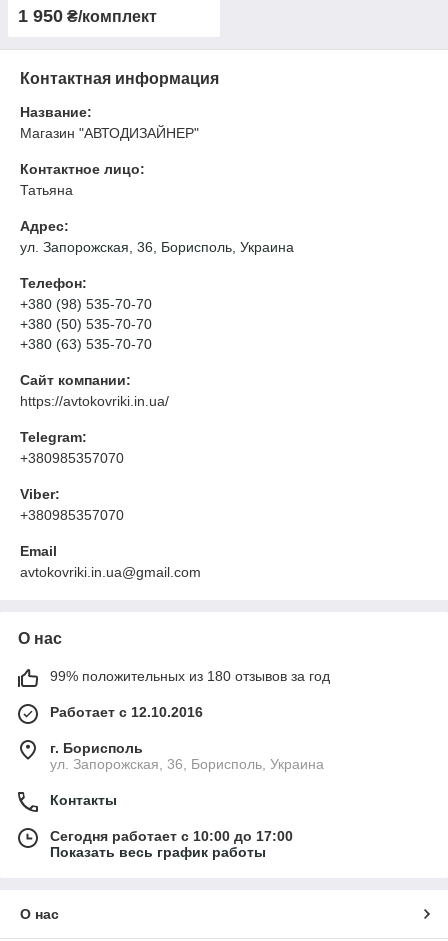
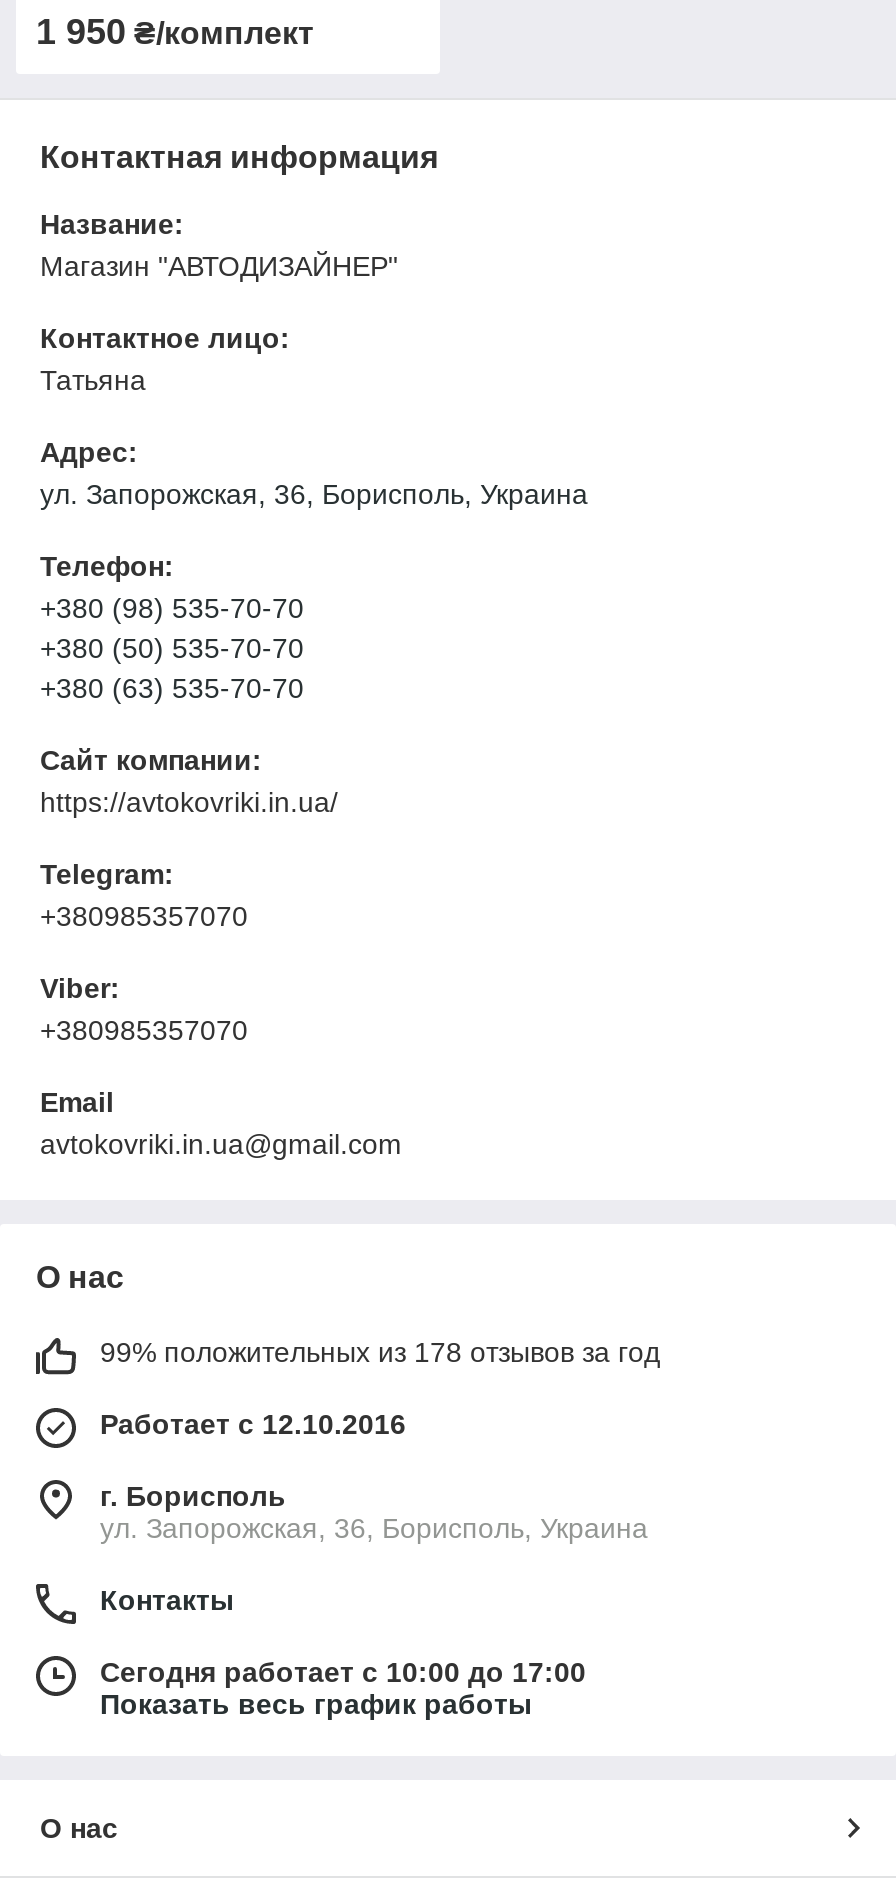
- 99% положительных из 180 отзывов за год
+ 99% положительных из 178 отзывов за год
